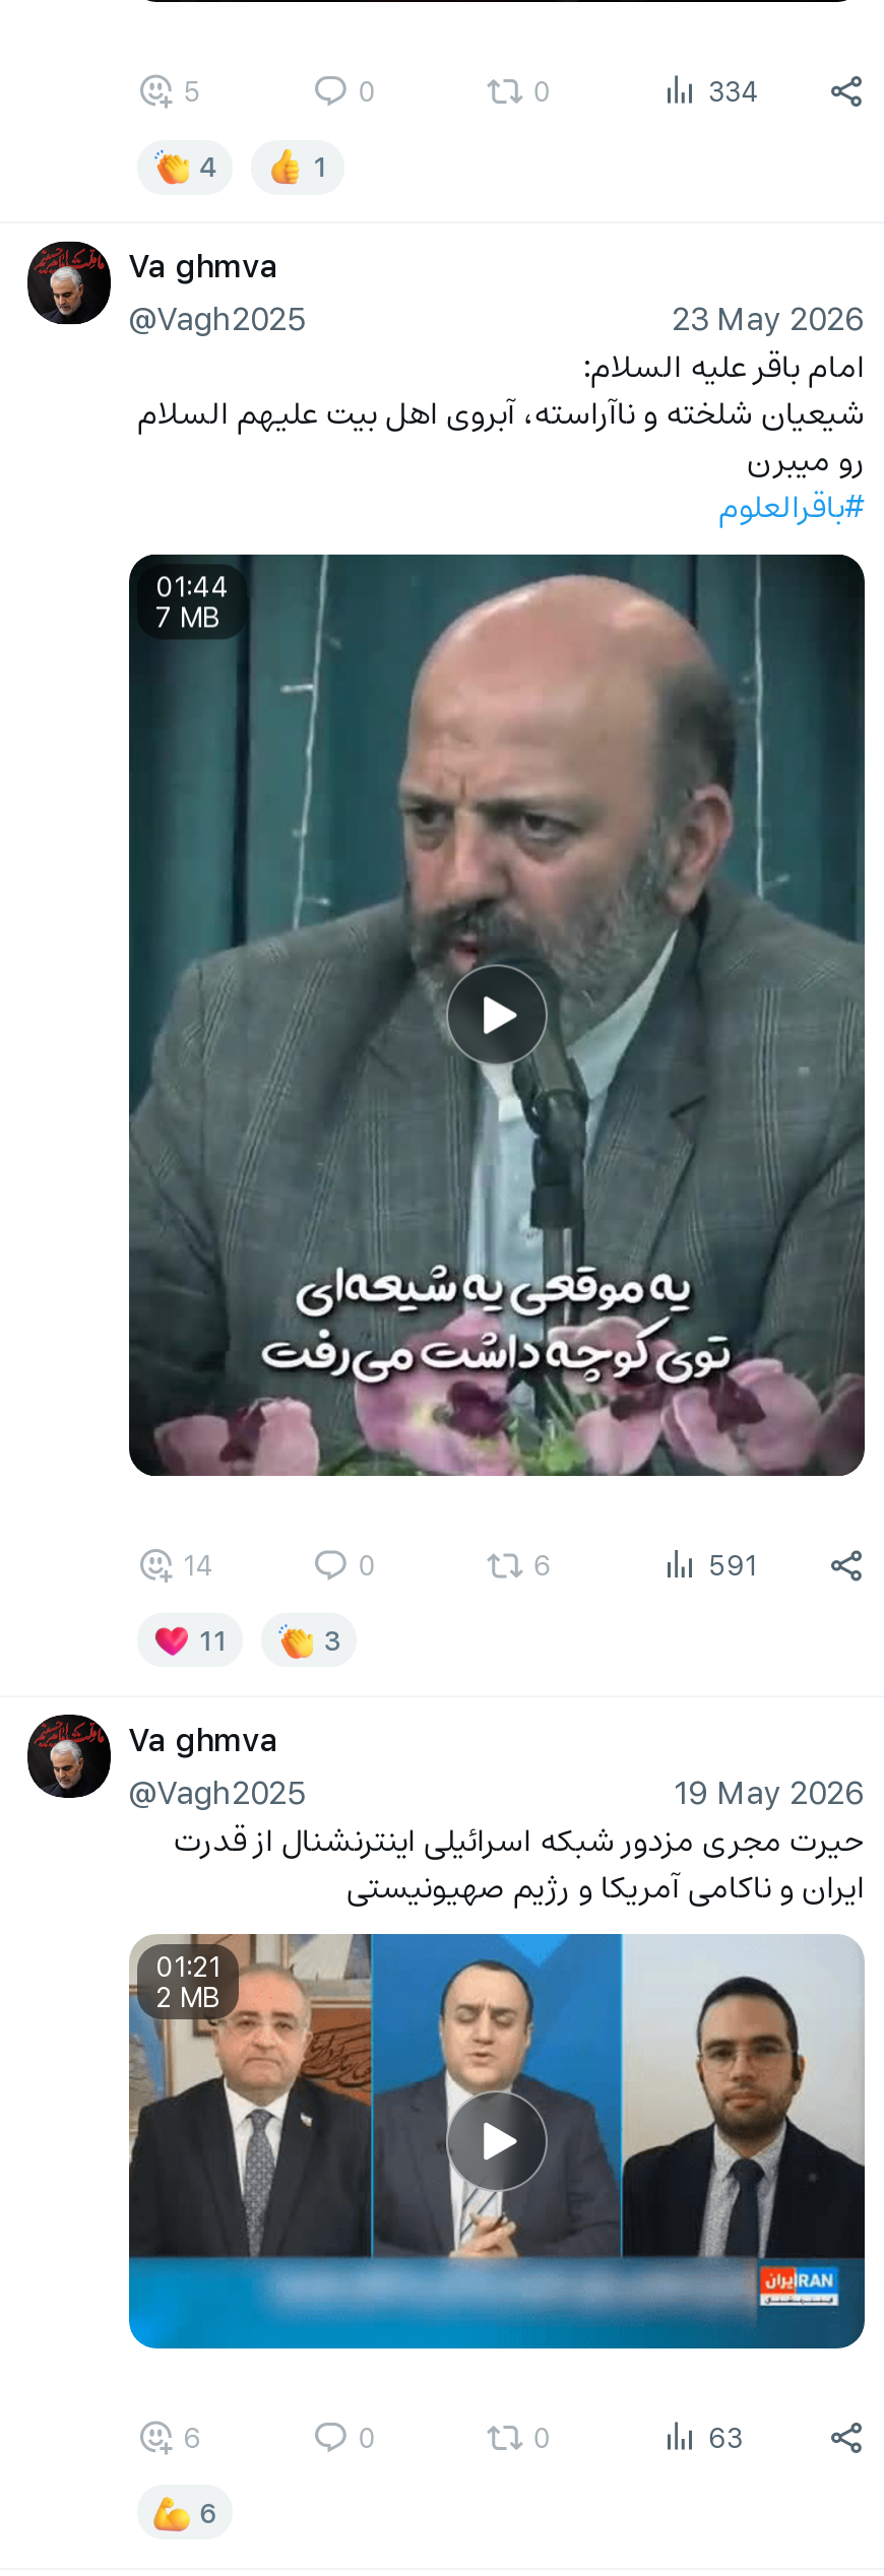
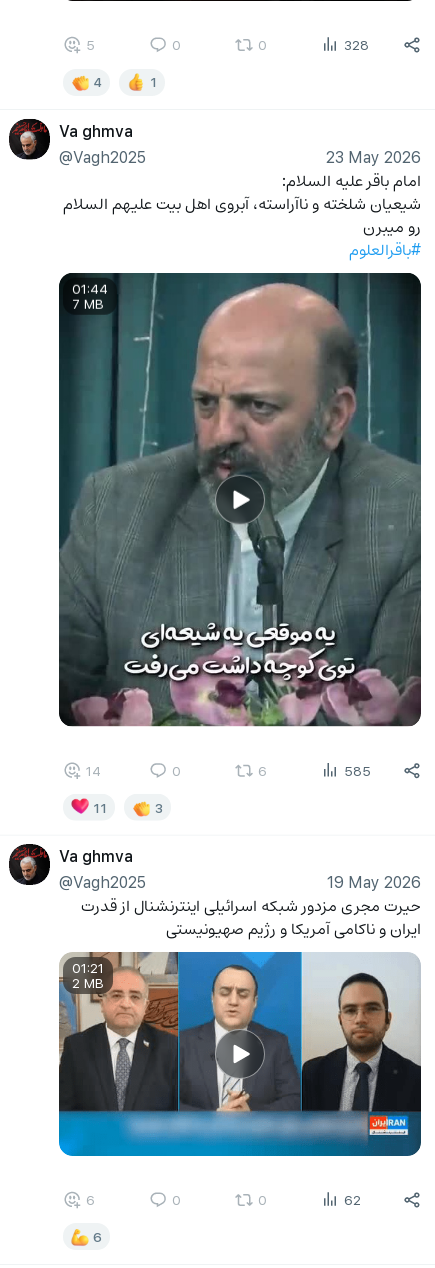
- 334
+ 328

- 591
+ 585

- 63
+ 62
